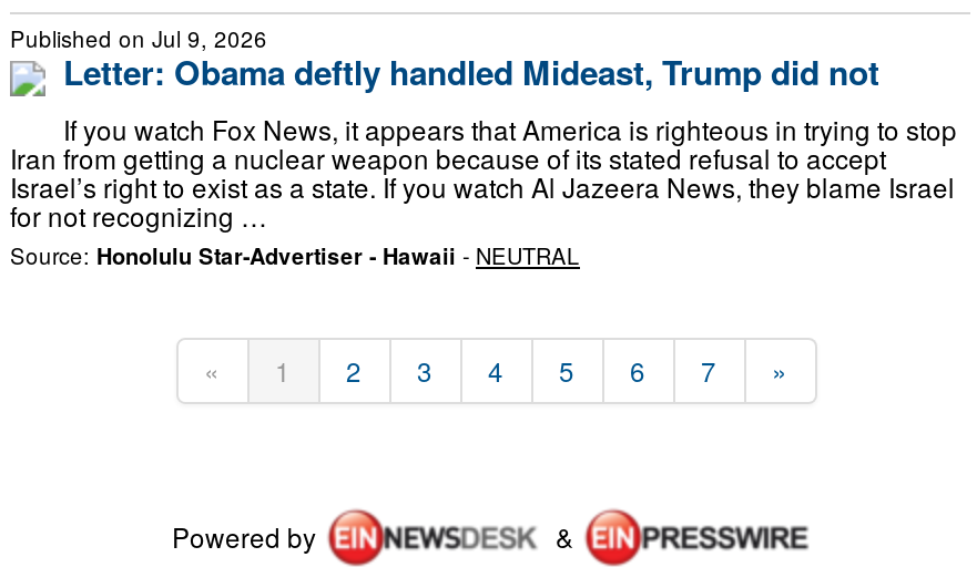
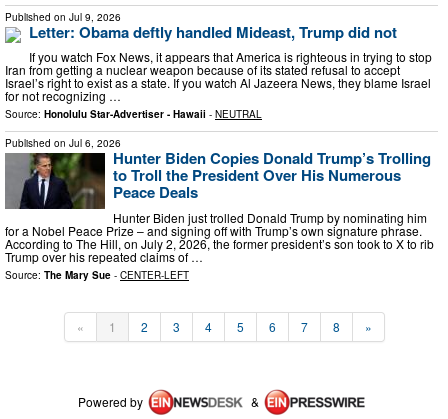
+ [image]
+ Published on Jul 6, 2026
+ Hunter Biden Copies Donald Trump’s Trolling
+ to Troll the President Over His Numerous
+ Peace Deals
+ Hunter Biden just trolled Donald Trump by nominating him
+ for a Nobel Peace Prize – and signing off with Trump’s own signature phrase.
+ According to The Hill, on July 2, 2026, the former president’s son took to X to rib
+ Trump over his repeated claims of …
+ Source: The Mary Sue - CENTER-LEFT

+ 8
